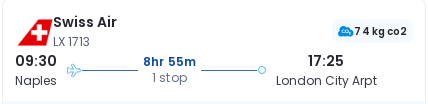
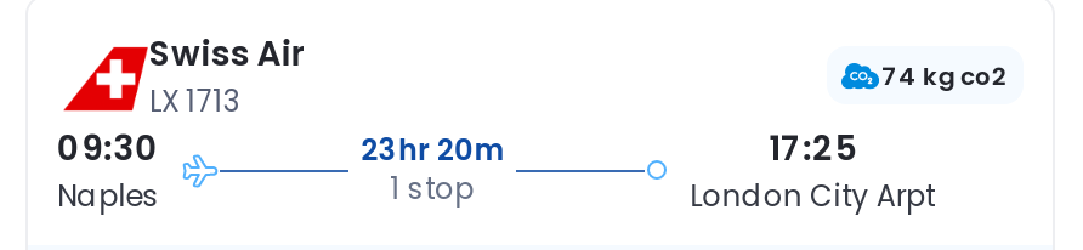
- 8hr 55m
+ 23hr 20m
